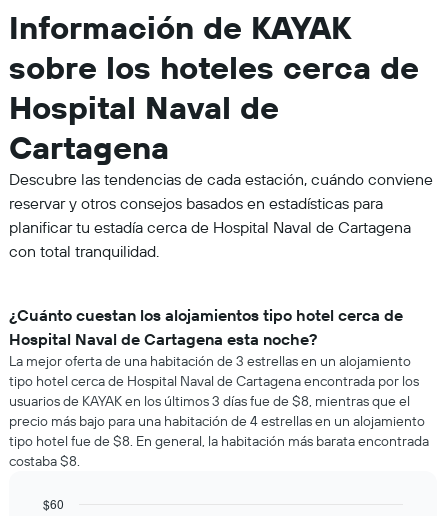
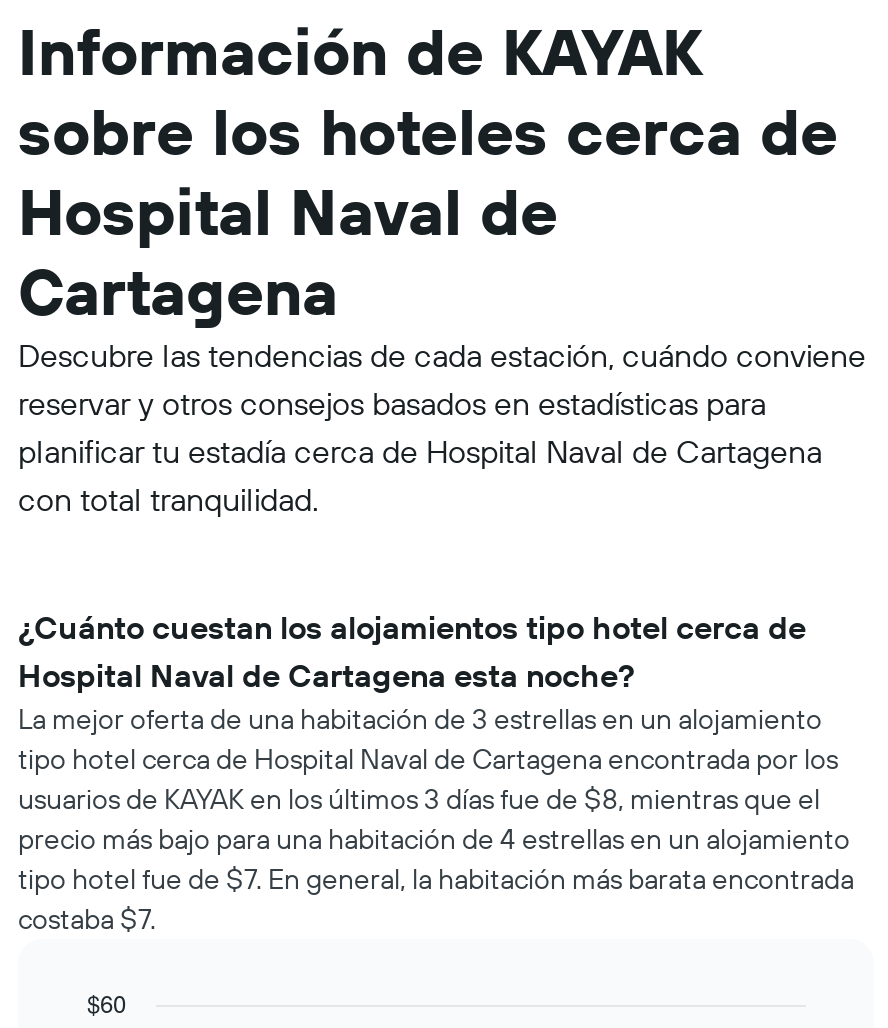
- tipo hotel fue de $8. En general, la habitación más barata encontrada
+ tipo hotel fue de $7. En general, la habitación más barata encontrada

- costaba $8.
+ costaba $7.
